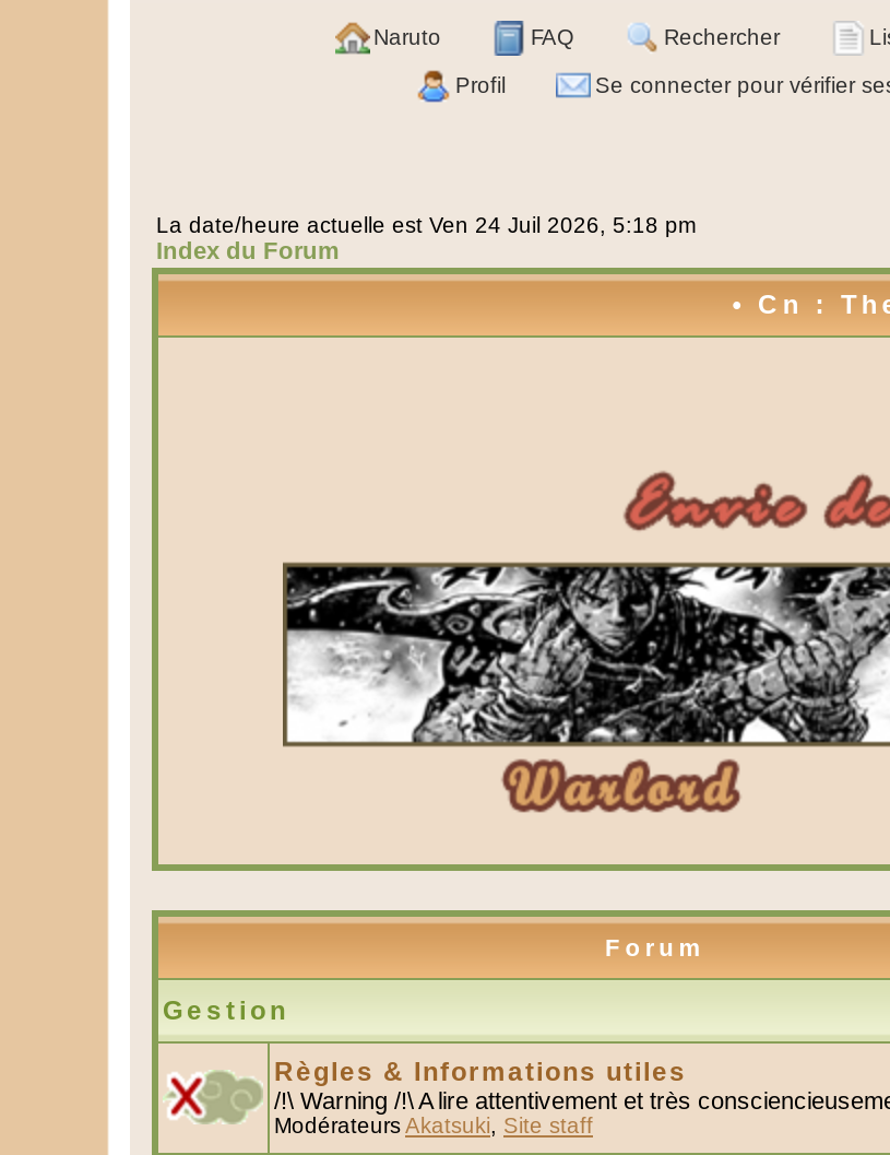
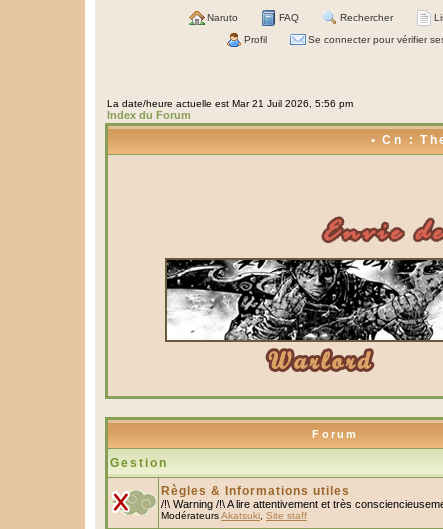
- La date/heure actuelle est Ven 24 Juil 2026, 5:18 pm
+ La date/heure actuelle est Mar 21 Juil 2026, 5:56 pm
